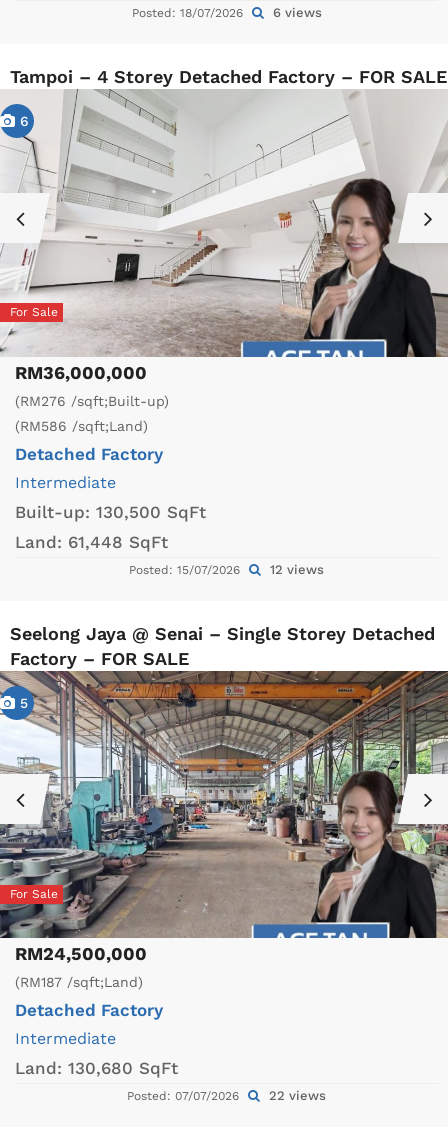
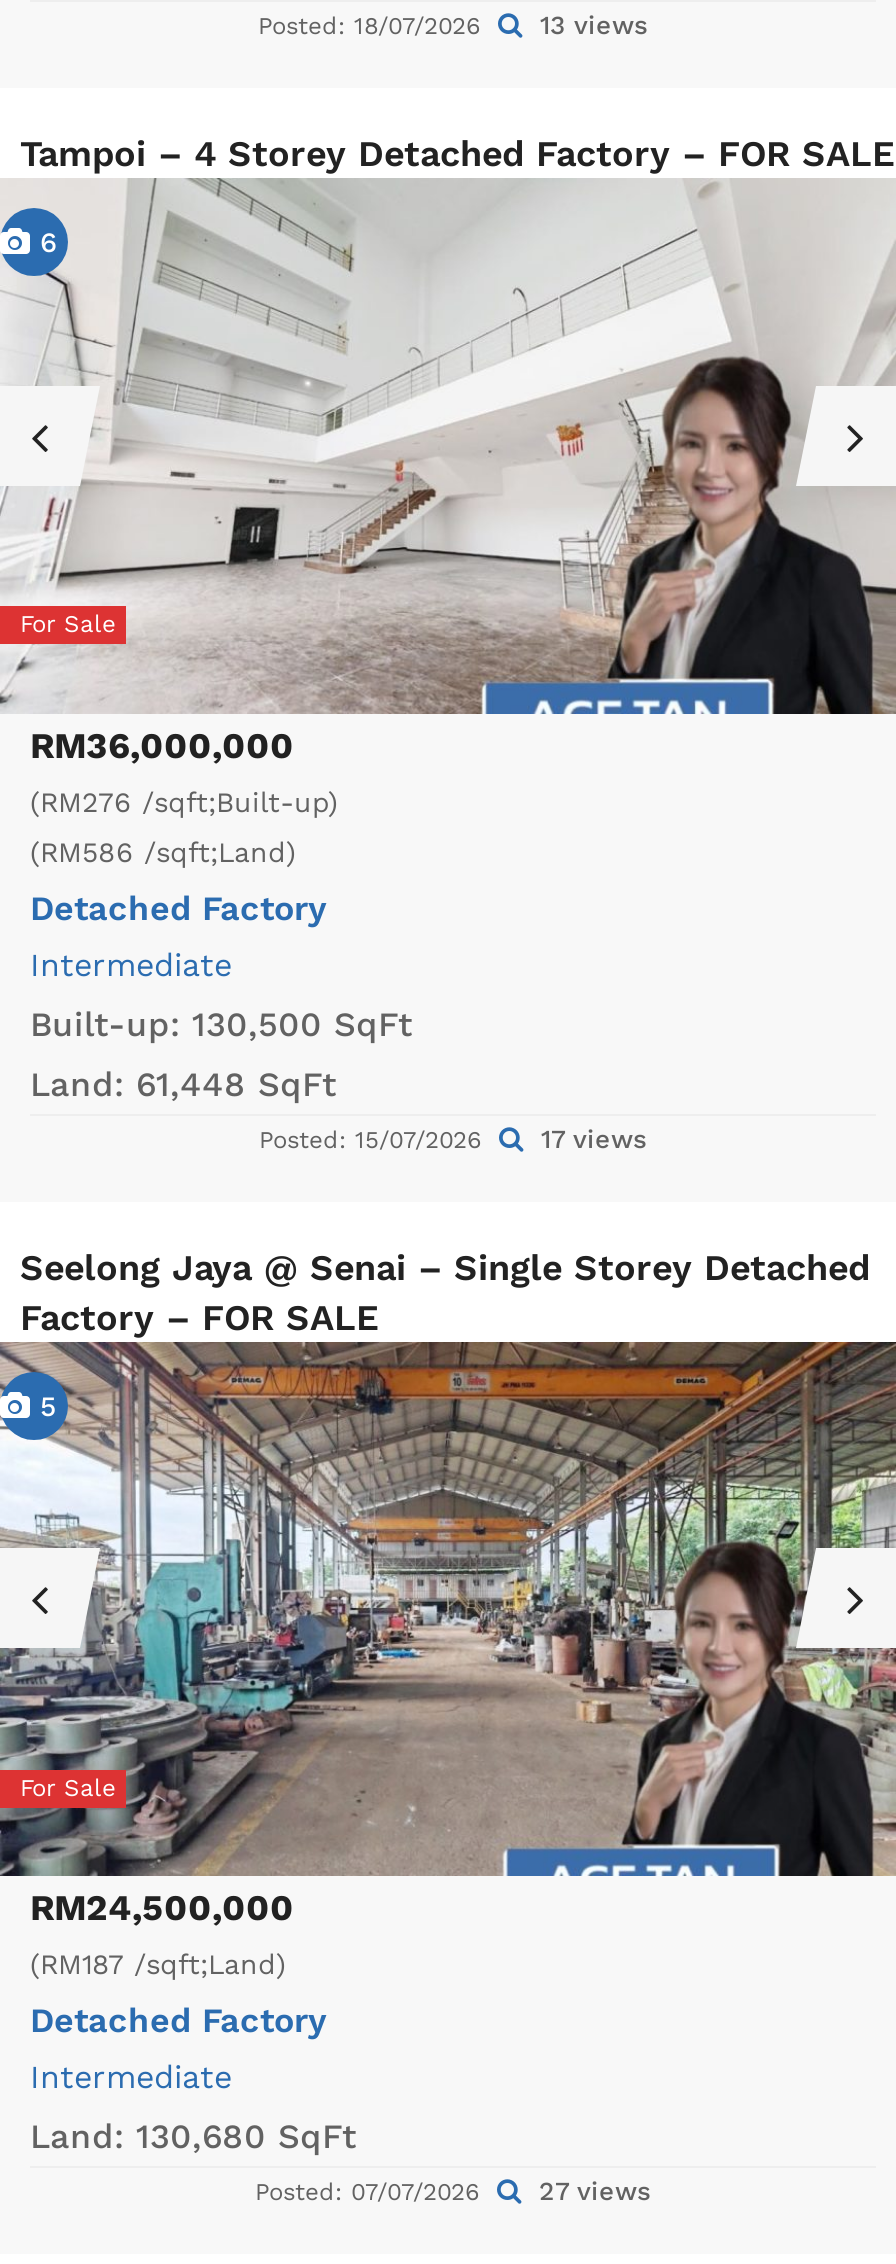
- Posted: 18/07/2026 6 views
+ Posted: 18/07/2026 13 views

- Posted: 15/07/2026 12 views
+ Posted: 15/07/2026 17 views

- Posted: 07/07/2026 22 views
+ Posted: 07/07/2026 27 views
